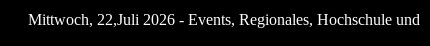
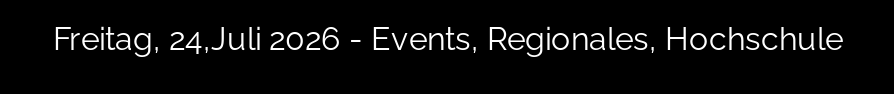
- Mittwoch, 22,Juli 2026 - Events, Regionales, Hochschule und
+ Freitag, 24,Juli 2026 - Events, Regionales, Hochschule
